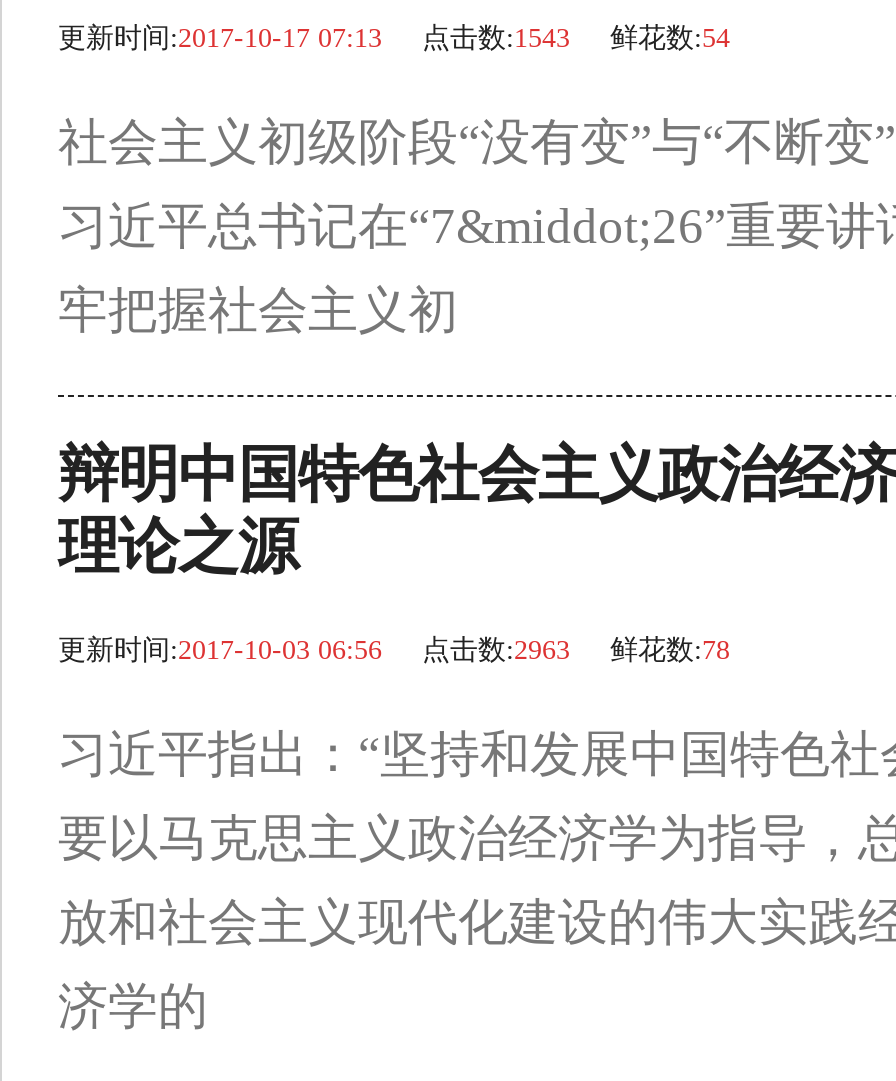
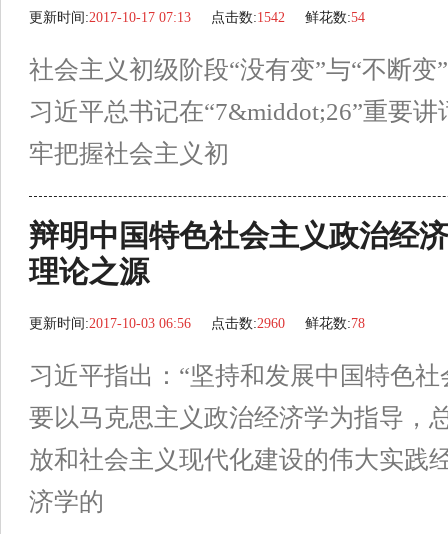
- 更新时间:2017-10-17 07:13 点击数:1543 鲜花数:54
+ 更新时间:2017-10-17 07:13 点击数:1542 鲜花数:54

- 更新时间:2017-10-03 06:56 点击数:2963 鲜花数:78
+ 更新时间:2017-10-03 06:56 点击数:2960 鲜花数:78
